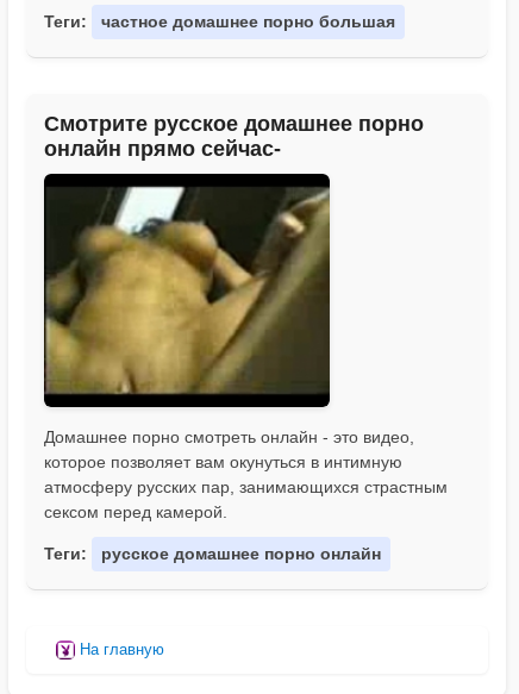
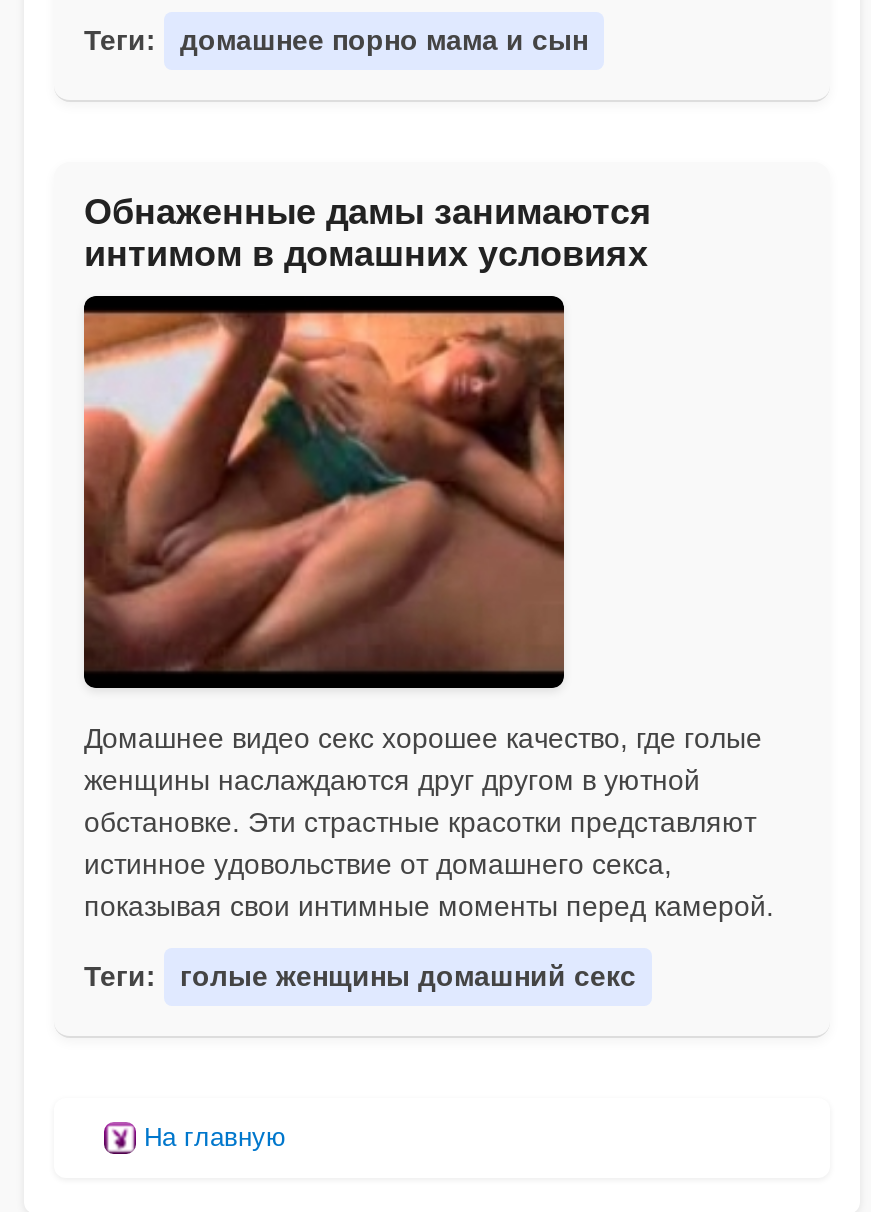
- частное домашнее порно большая
+ домашнее порно мама и сын

- Смотрите русское домашнее порно
- онлайн прямо сейчас-
+ Обнаженные дамы занимаются
+ интимом в домашних условиях

- [image]
- Домашнее порно смотреть онлайн - это видео,
- которое позволяет вам окунуться в интимную
- атмосферу русских пар, занимающихся страстным
- сексом перед камерой.
+ [image]
+ Домашнее видео секс хорошее качество, где голые
+ женщины наслаждаются друг другом в уютной
+ обстановке. Эти страстные красотки представляют
+ истинное удовольствие от домашнего секса,
+ показывая свои интимные моменты перед камерой.

- русское домашнее порно онлайн
+ голые женщины домашний секс
